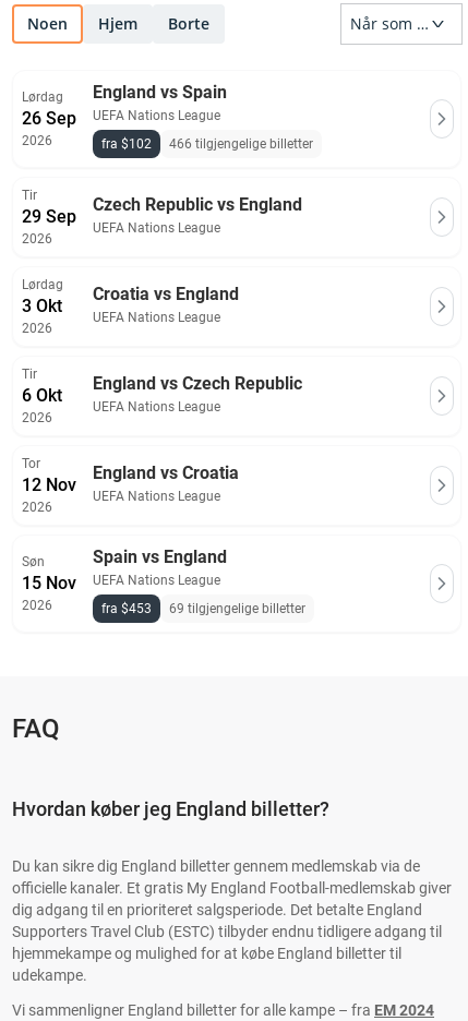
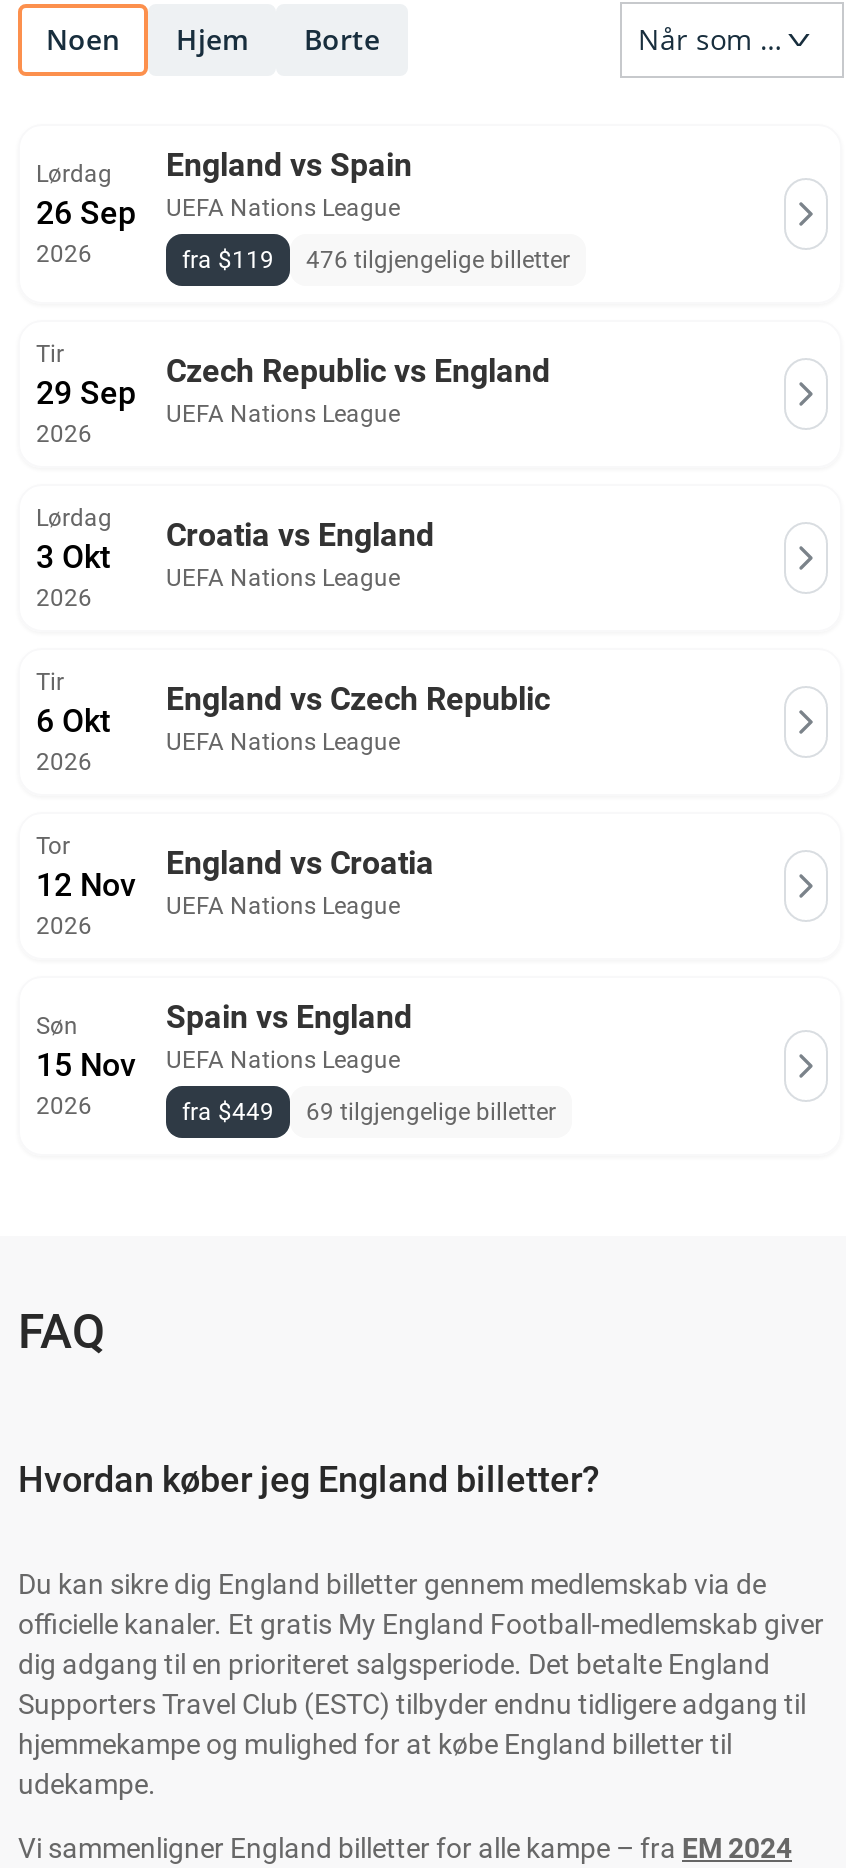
- fra $102
+ fra $119

- 466 tilgjengelige billetter
+ 476 tilgjengelige billetter

- fra $453 69 tilgjengelige billetter
+ fra $449 69 tilgjengelige billetter
